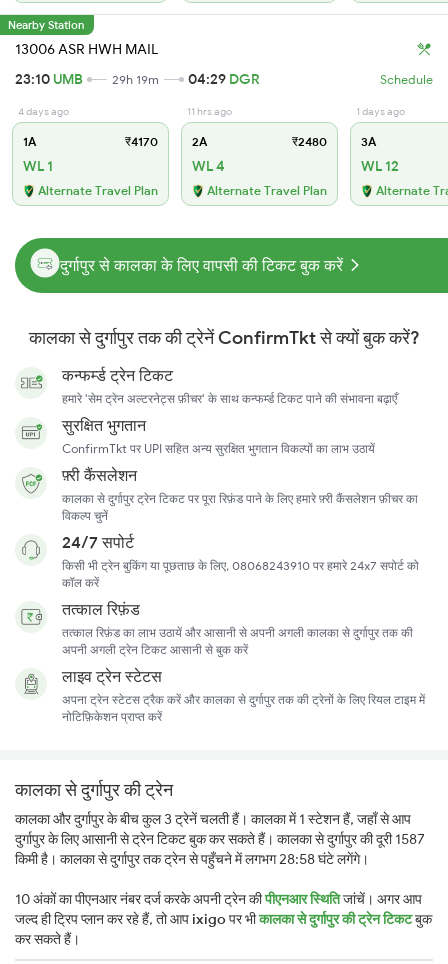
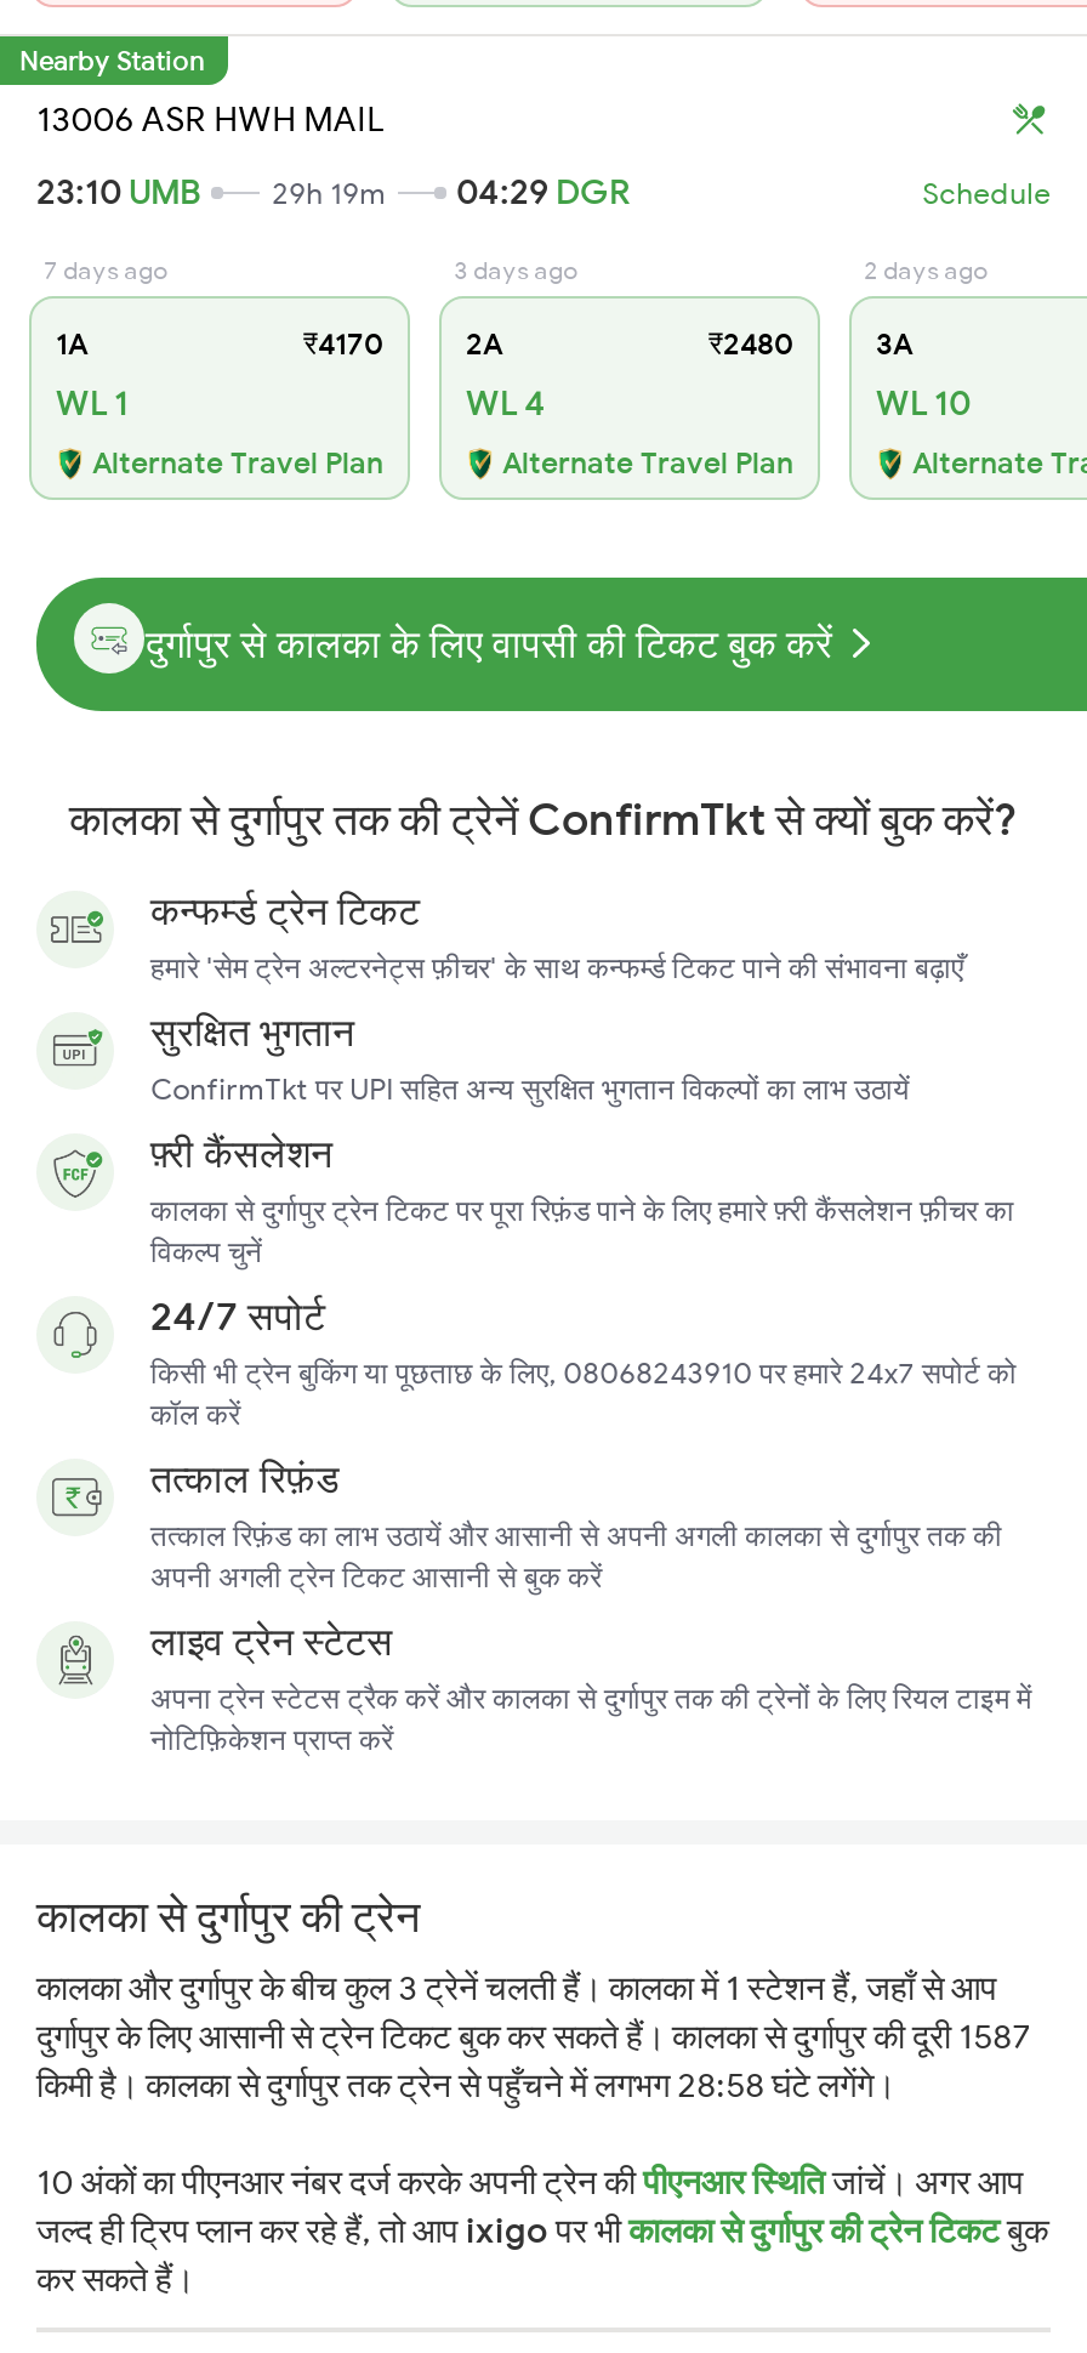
- 4 days ago
+ 7 days ago

- 11 hrs ago
+ 3 days ago

- 1 days ago
+ 2 days ago

- WL 12
+ WL 10
